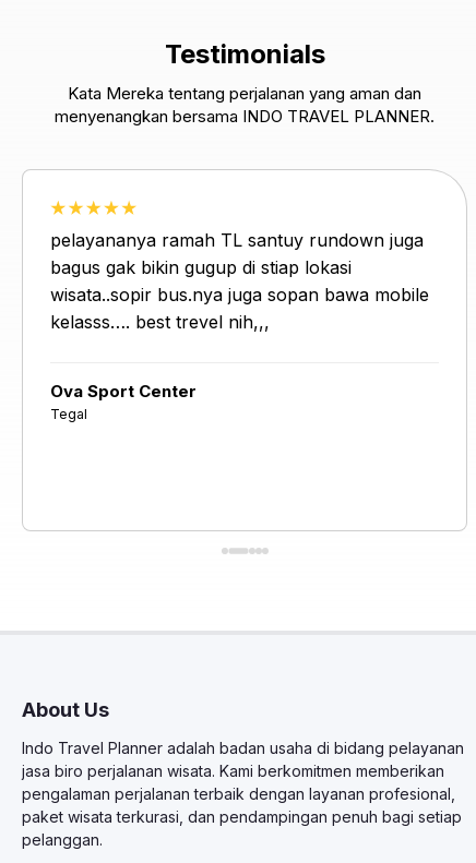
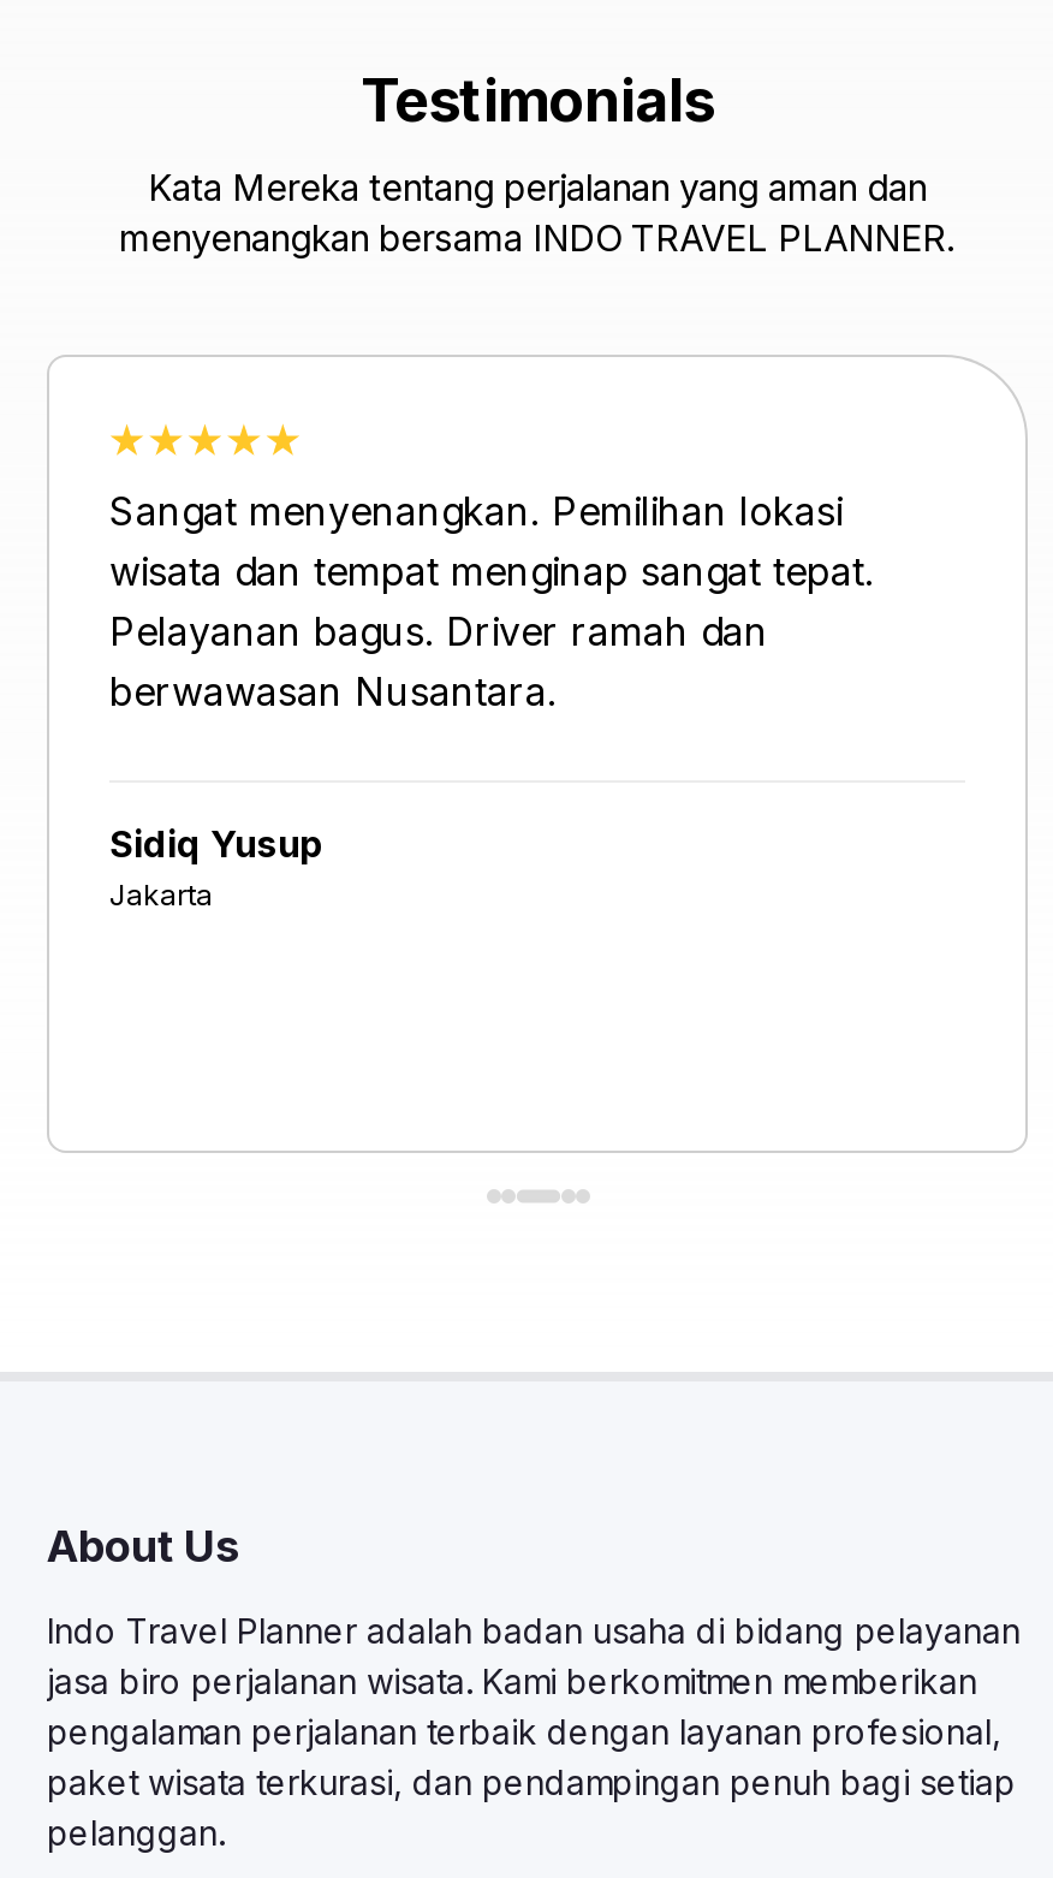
- pelayananya ramah TL santuy rundown juga
- bagus gak bikin gugup di stiap lokasi
- wisata..sopir bus.nya juga sopan bawa mobile
- kelasss…. best trevel nih,,,
+ Sangat menyenangkan. Pemilihan lokasi
+ wisata dan tempat menginap sangat tepat.
+ Pelayanan bagus. Driver ramah dan
+ berwawasan Nusantara.

- Ova Sport Center
- Tegal
+ Sidiq Yusup
+ Jakarta
